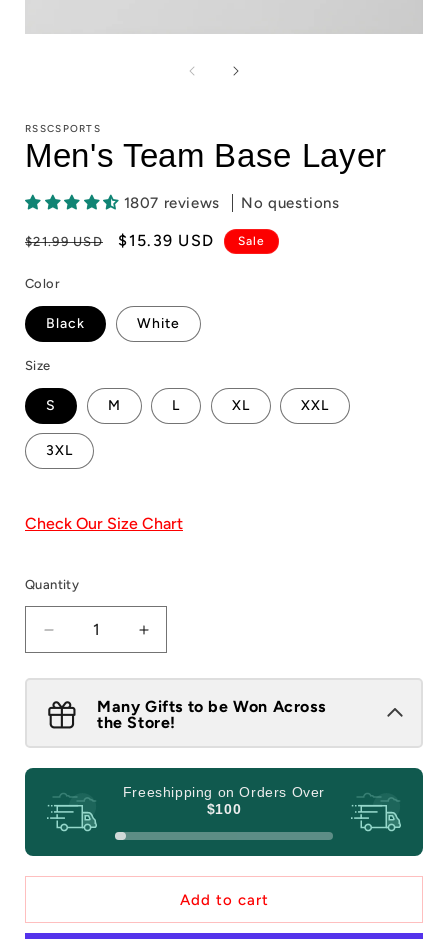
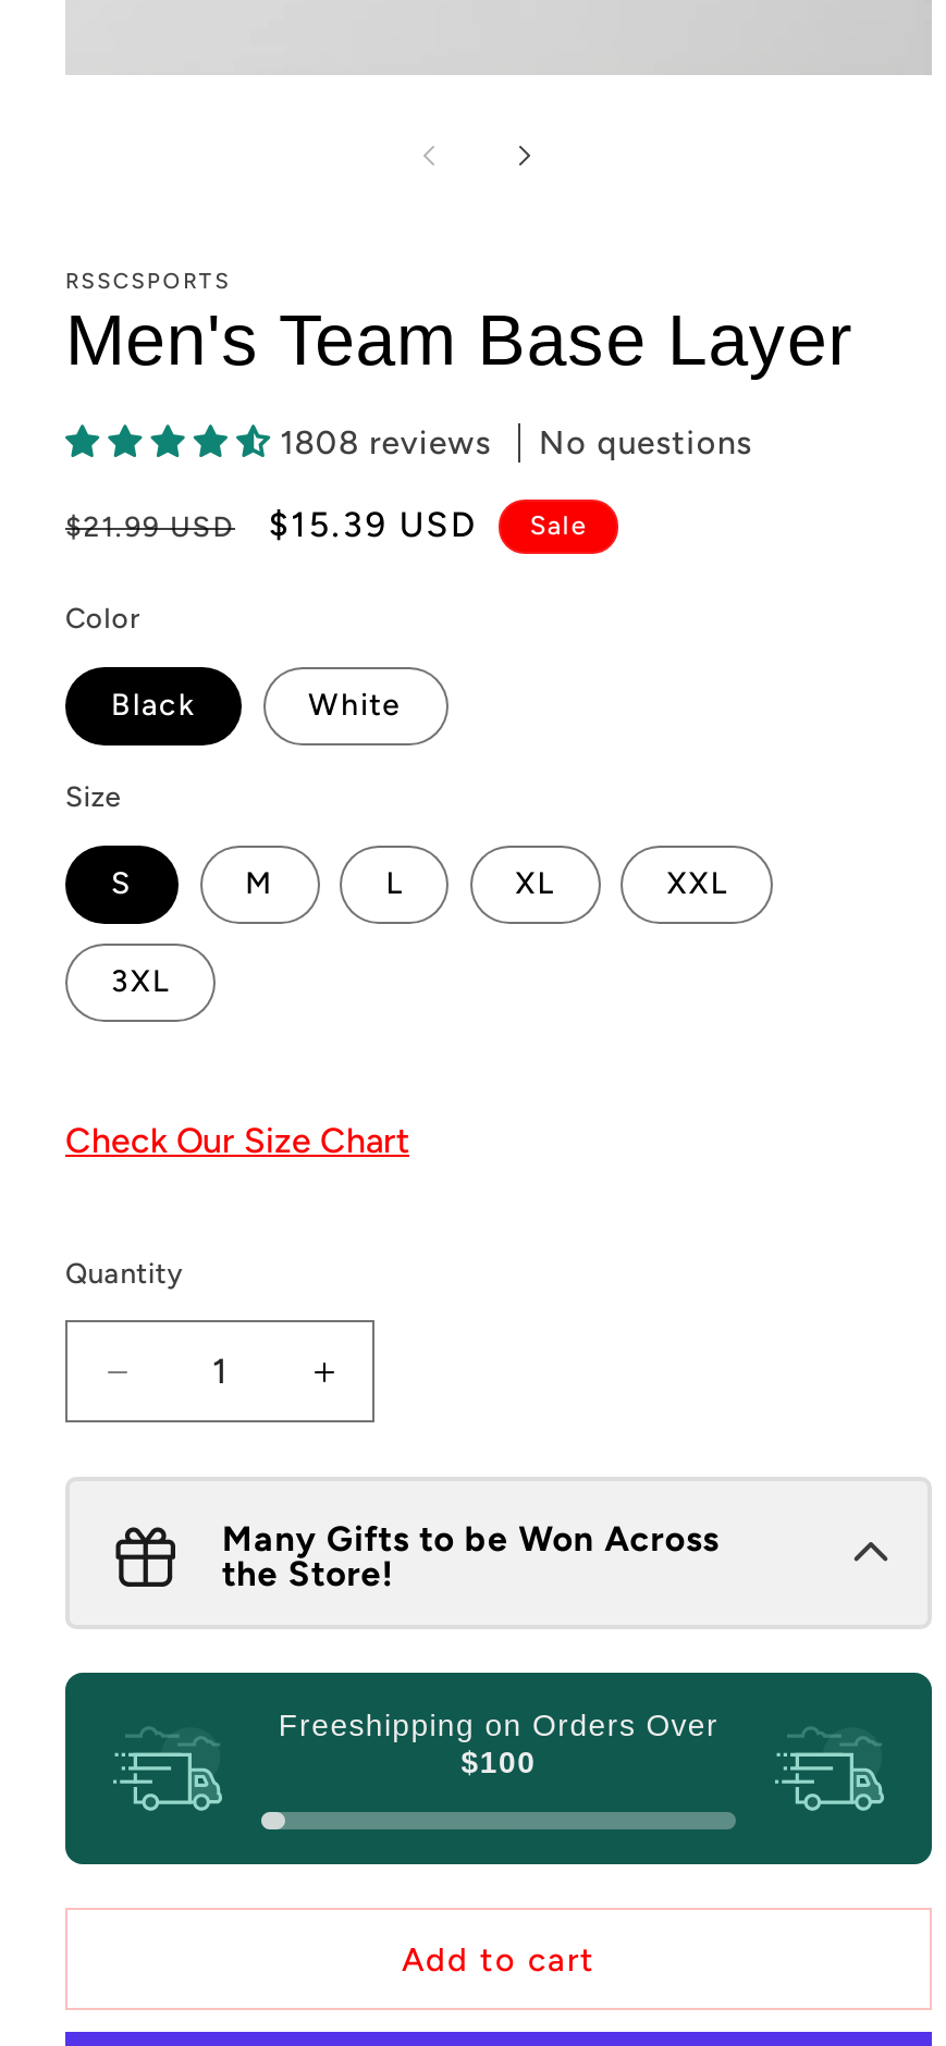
- 1807 reviews No questions
+ 1808 reviews No questions
